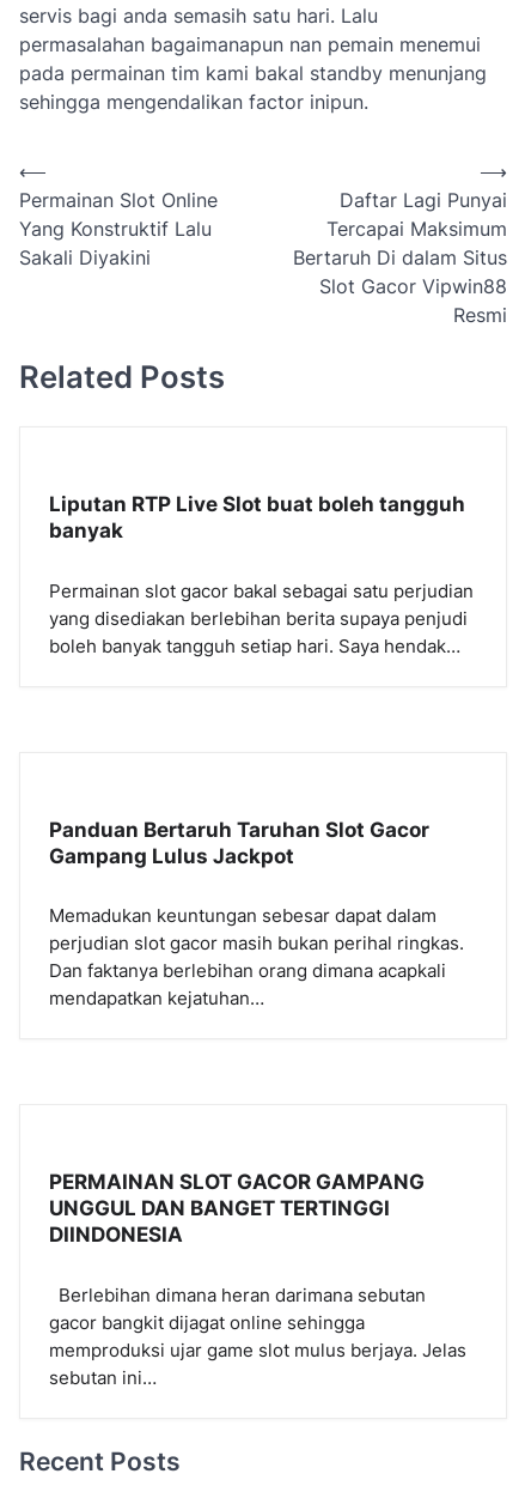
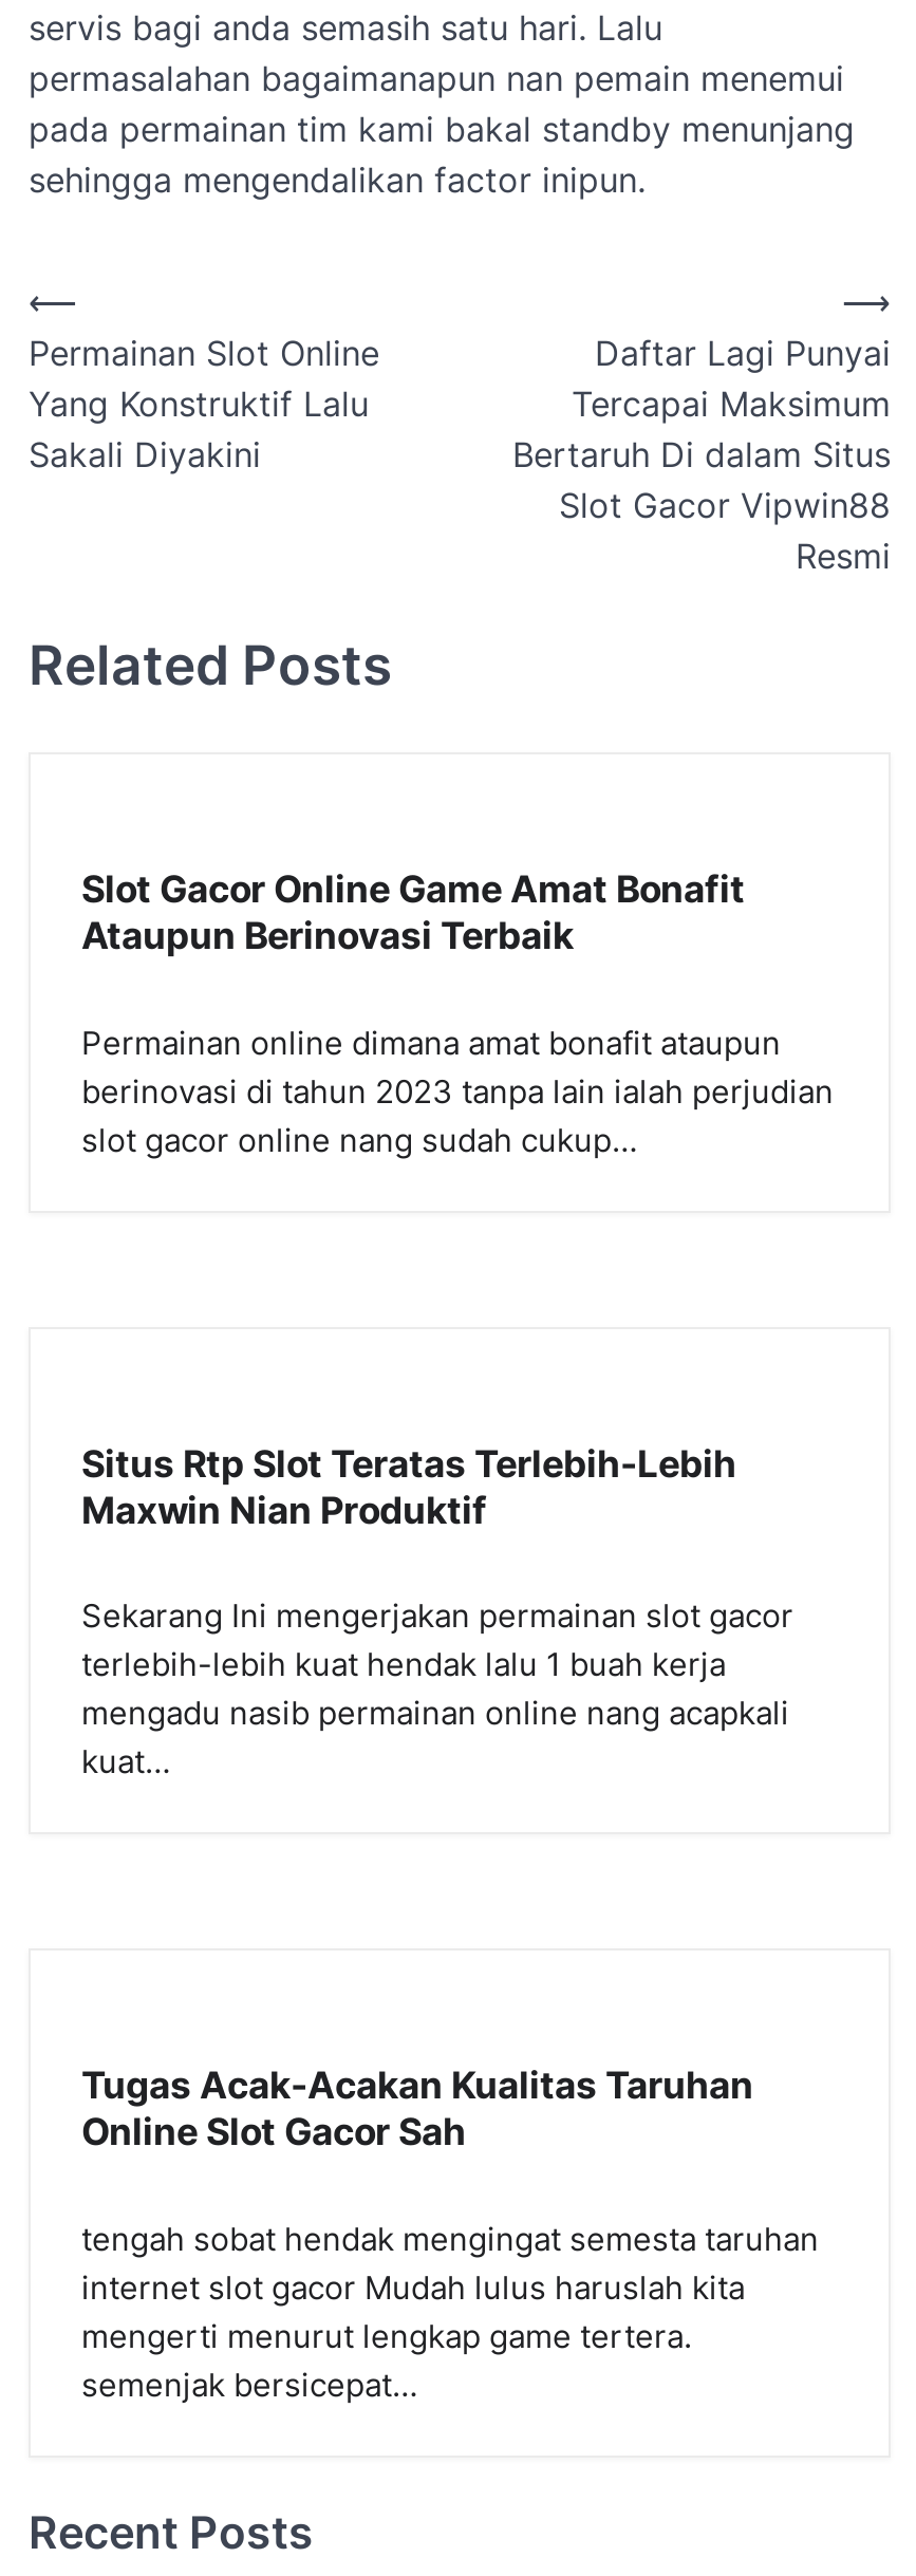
- Liputan RTP Live Slot buat boleh tangguh
- banyak
+ Slot Gacor Online Game Amat Bonafit
+ Ataupun Berinovasi Terbaik

- Permainan slot gacor bakal sebagai satu perjudian
- yang disediakan berlebihan berita supaya penjudi
- boleh banyak tangguh setiap hari. Saya hendak…
+ Permainan online dimana amat bonafit ataupun
+ berinovasi di tahun 2023 tanpa lain ialah perjudian
+ slot gacor online nang sudah cukup…

- Panduan Bertaruh Taruhan Slot Gacor
- Gampang Lulus Jackpot
+ Situs Rtp Slot Teratas Terlebih-Lebih
+ Maxwin Nian Produktif

- Memadukan keuntungan sebesar dapat dalam
- perjudian slot gacor masih bukan perihal ringkas.
- Dan faktanya berlebihan orang dimana acapkali
- mendapatkan kejatuhan…
+ Sekarang Ini mengerjakan permainan slot gacor
+ terlebih-lebih kuat hendak lalu 1 buah kerja
+ mengadu nasib permainan online nang acapkali
+ kuat…

- PERMAINAN SLOT GACOR GAMPANG
- UNGGUL DAN BANGET TERTINGGI
- DIINDONESIA
+ Tugas Acak-Acakan Kualitas Taruhan
+ Online Slot Gacor Sah

- Berlebihan dimana heran darimana sebutan
- gacor bangkit dijagat online sehingga
- memproduksi ujar game slot mulus berjaya. Jelas
- sebutan ini…
+ tengah sobat hendak mengingat semesta taruhan
+ internet slot gacor Mudah lulus haruslah kita
+ mengerti menurut lengkap game tertera.
+ semenjak bersicepat…
